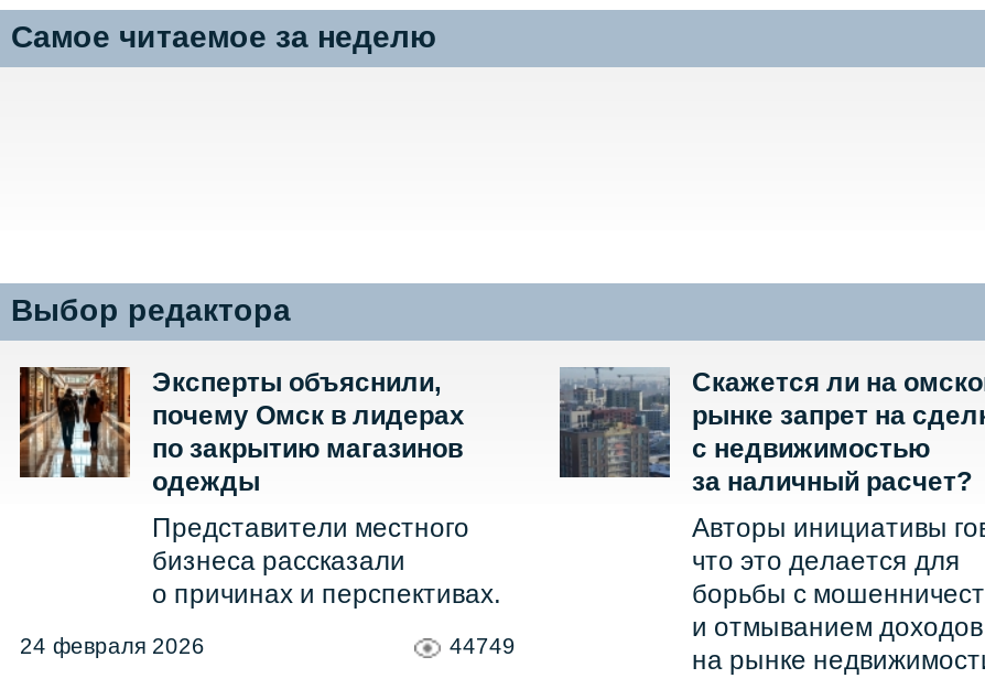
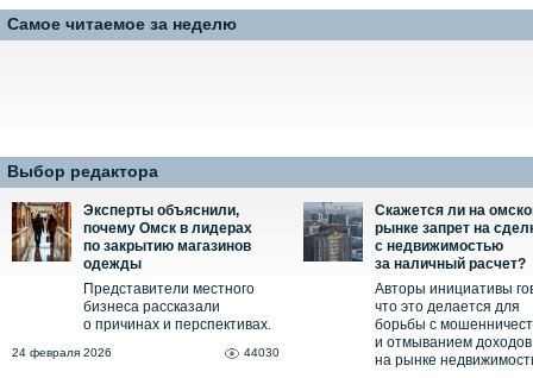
- 44749
+ 44030
